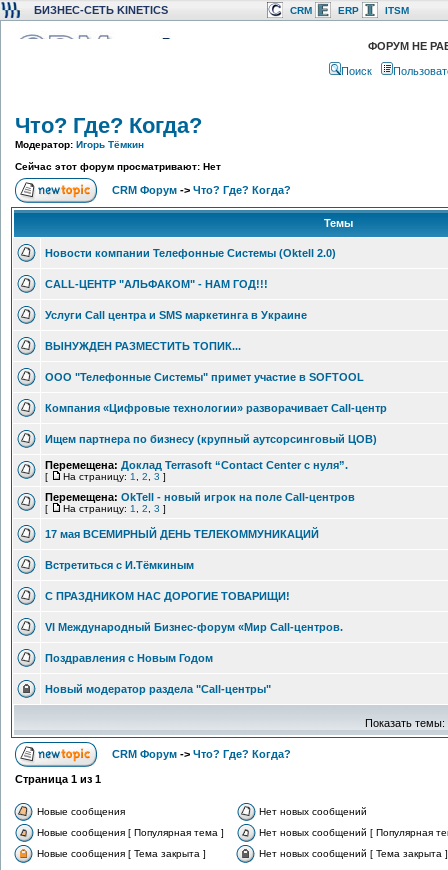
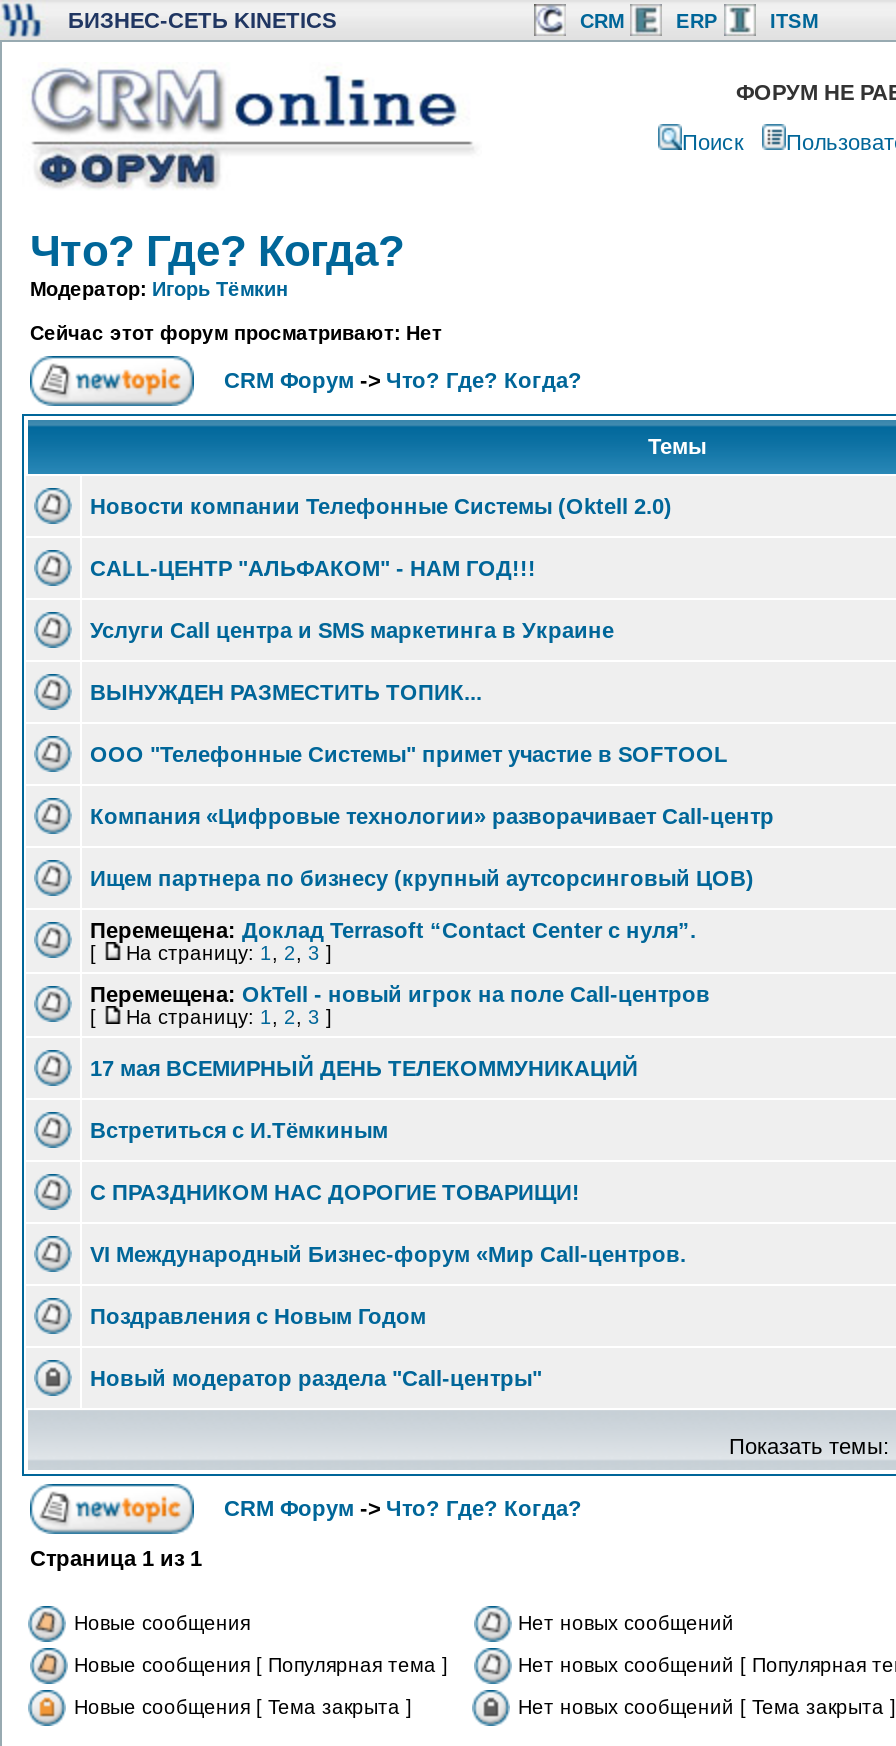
+ [image]
